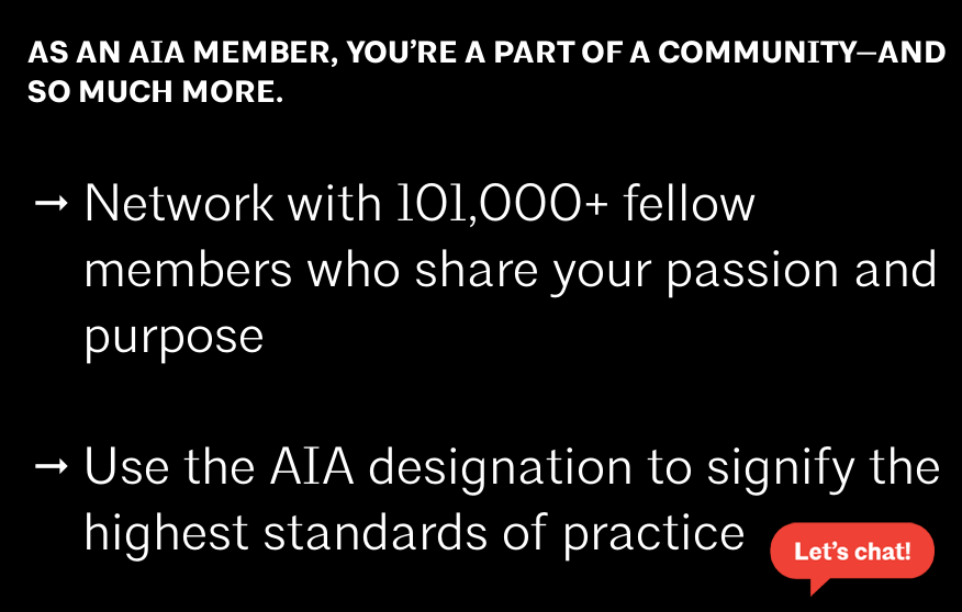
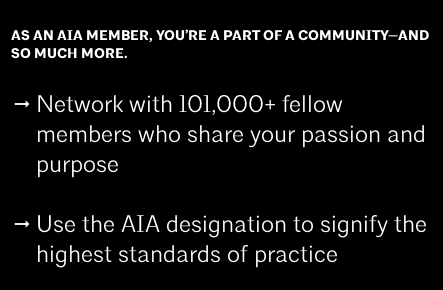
- [image]
